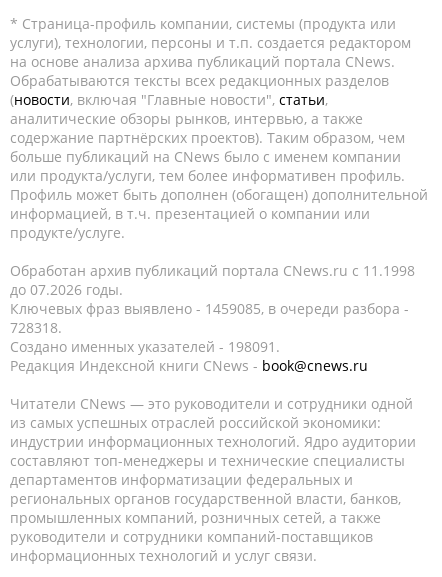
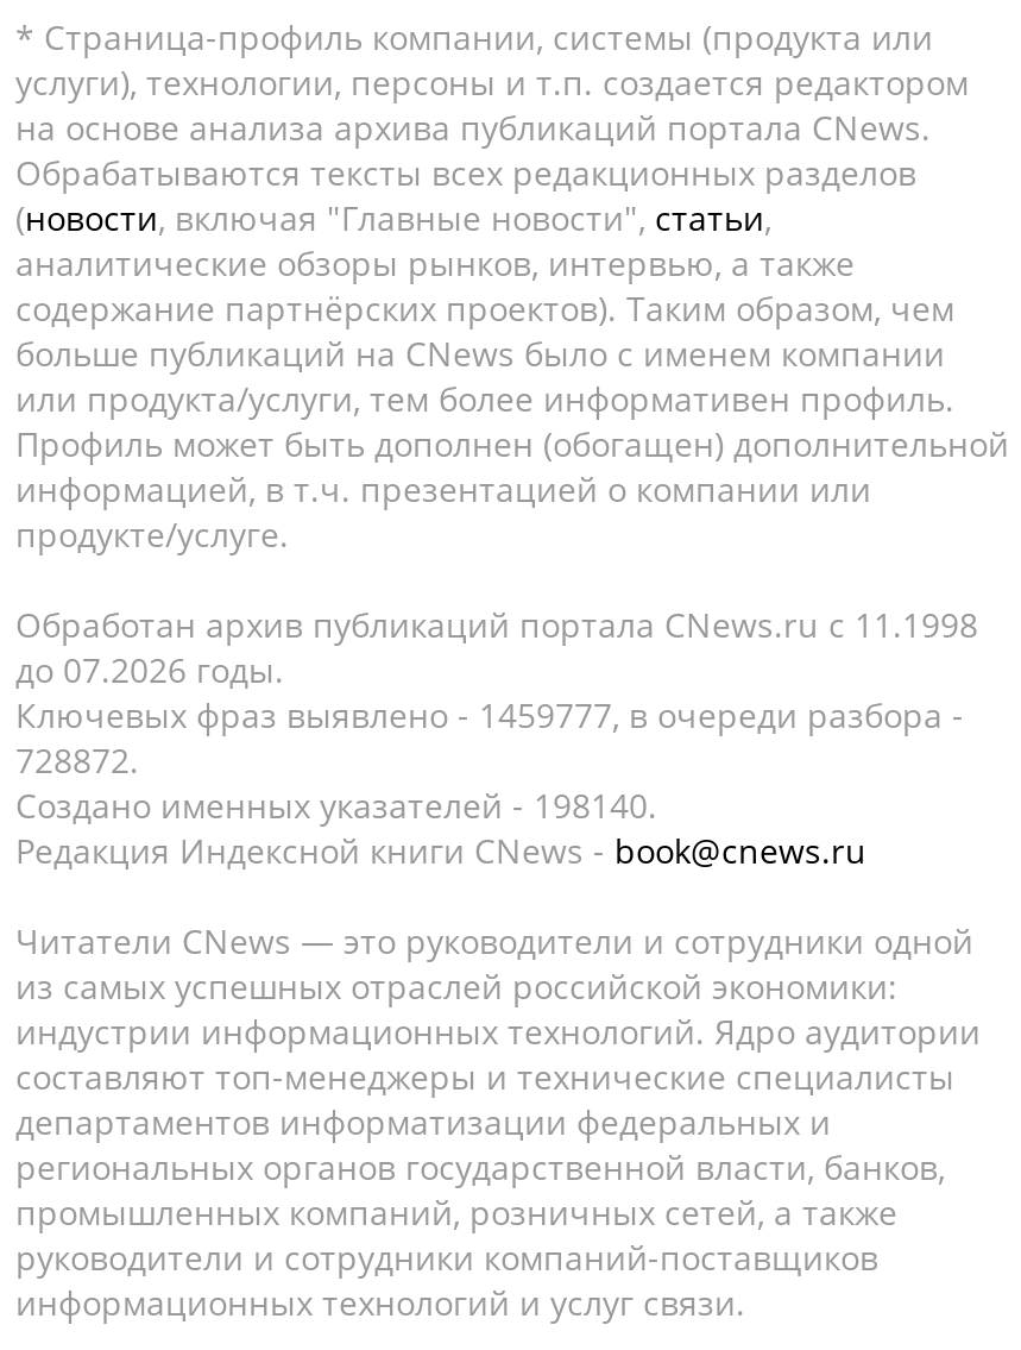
- Ключевых фраз выявлено - 1459085, в очереди разбора -
+ Ключевых фраз выявлено - 1459777, в очереди разбора -

- 728318.
+ 728872.

- Создано именных указателей - 198091.
+ Создано именных указателей - 198140.
